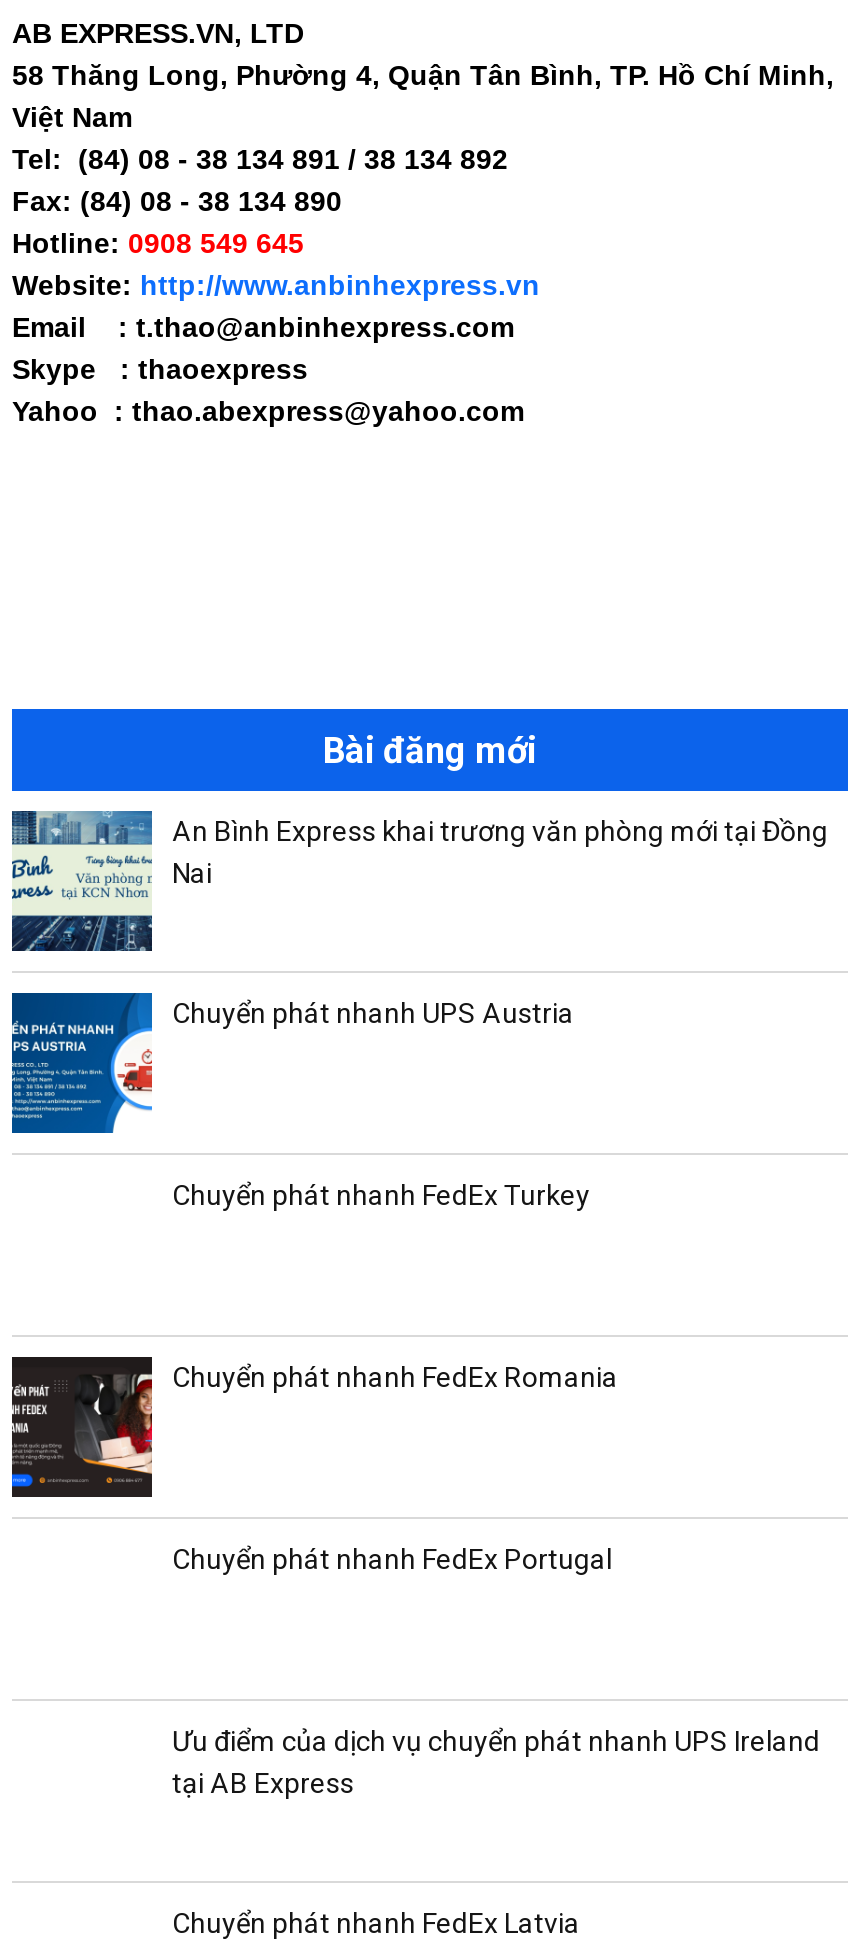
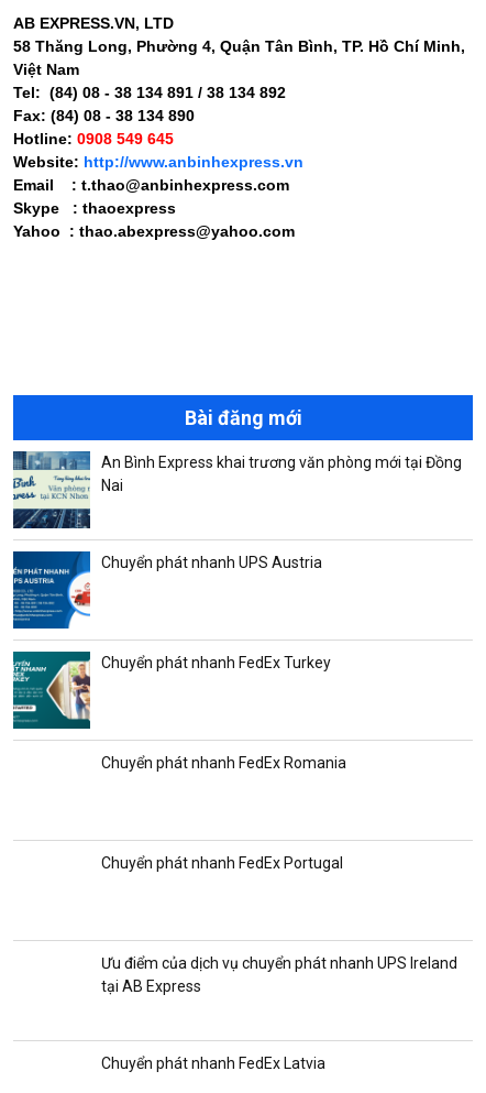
+ [image]

- [image]
